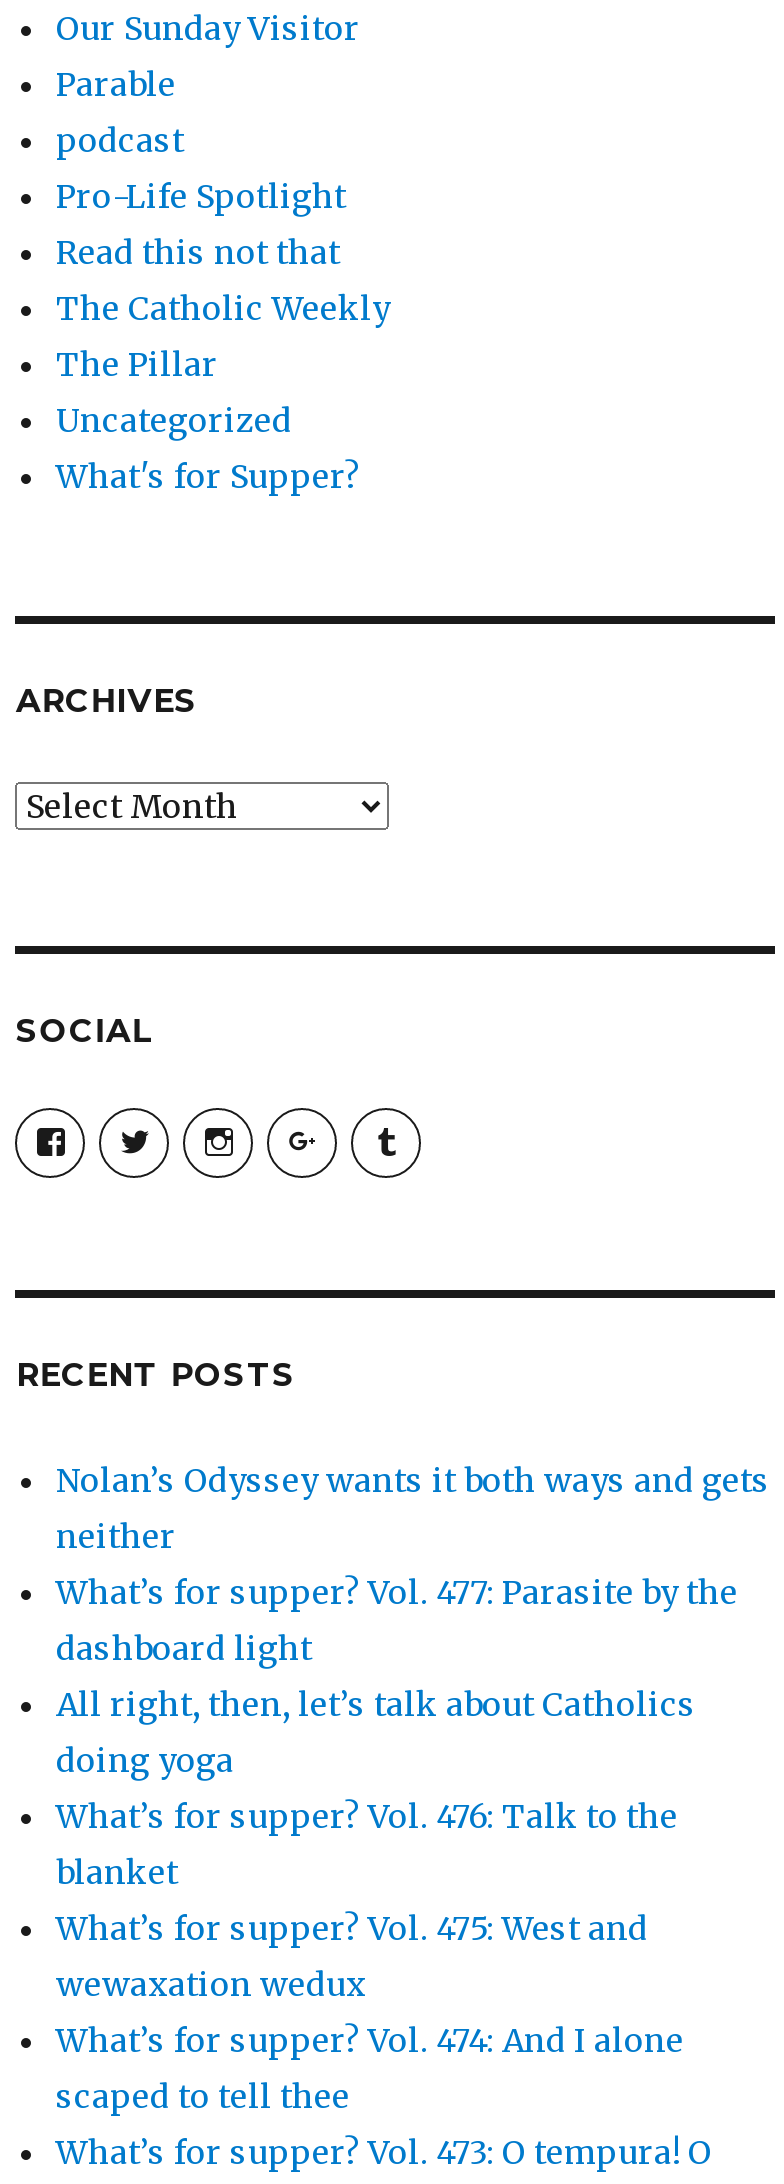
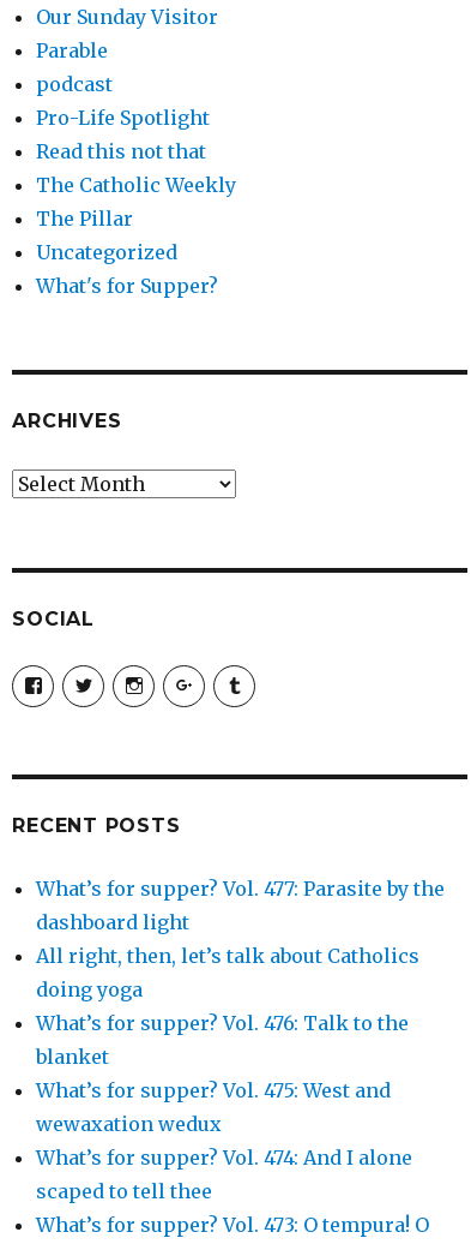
- Nolan’s Odyssey wants it both ways and gets
- neither
